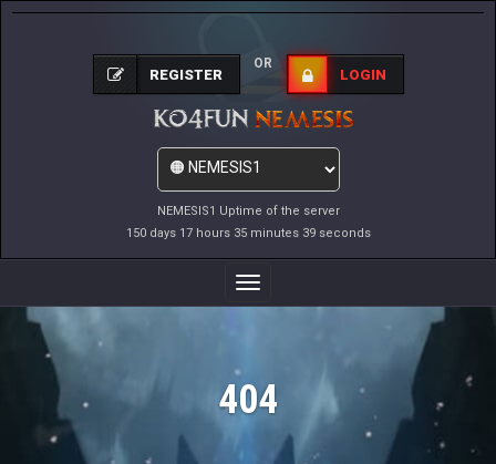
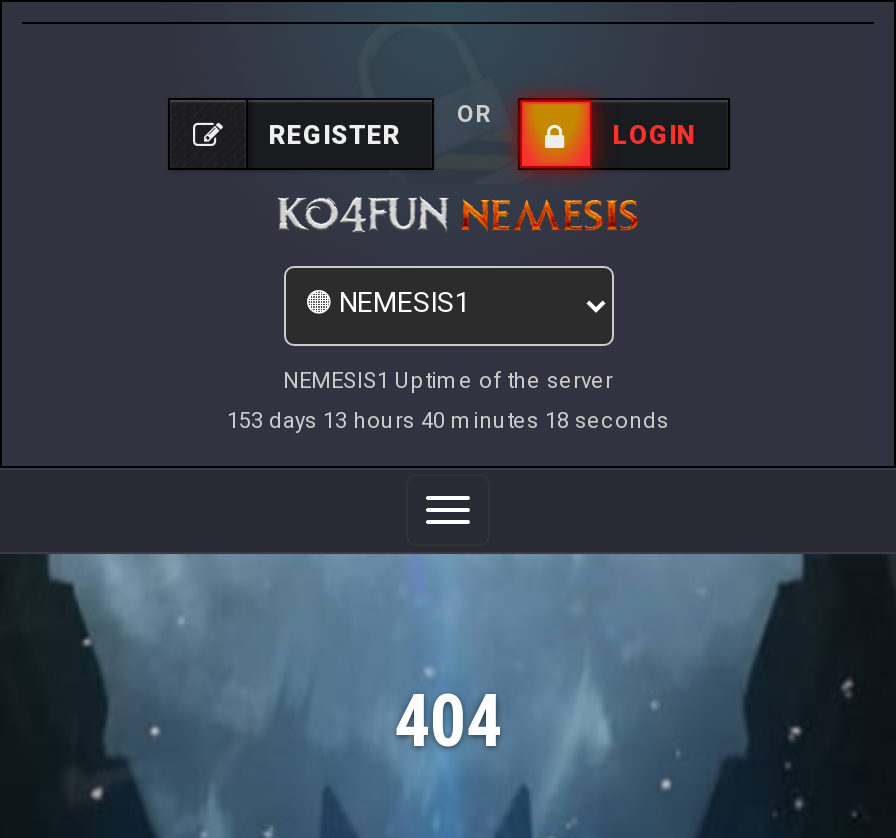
- 150 days 17 hours 35 minutes 39 seconds
+ 153 days 13 hours 40 minutes 18 seconds
